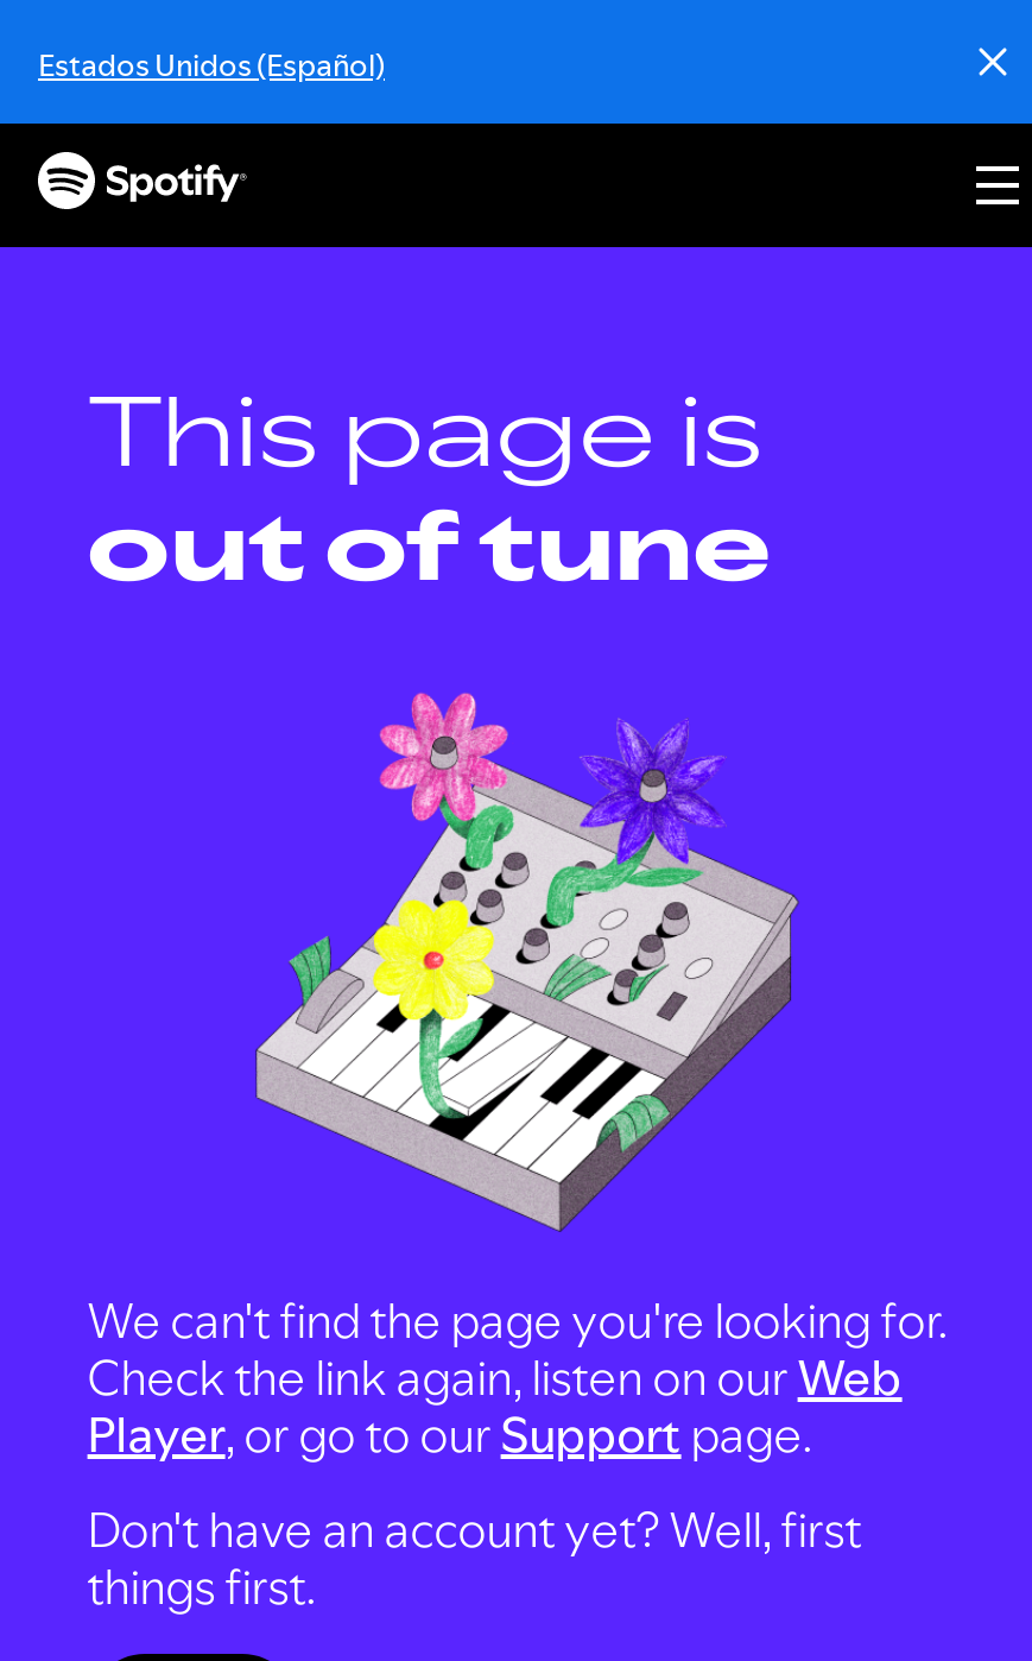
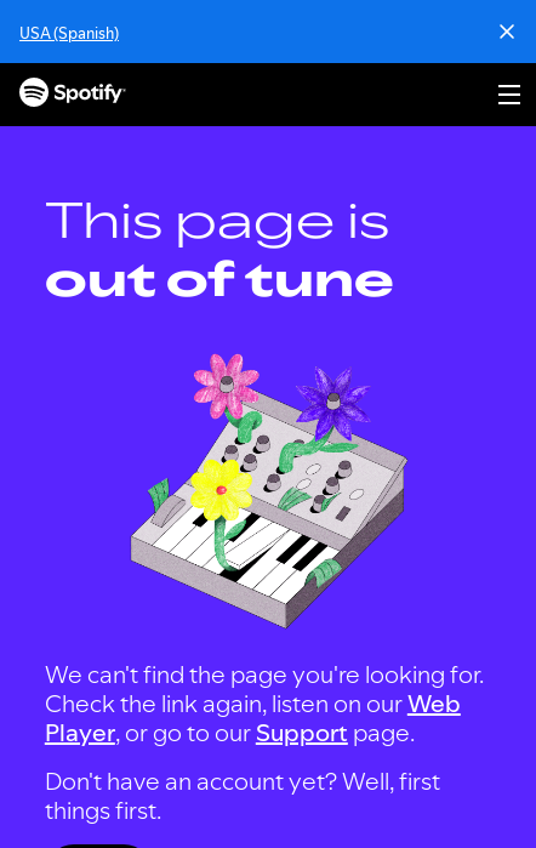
- Estados Unidos (Español)
+ USA (Spanish)
